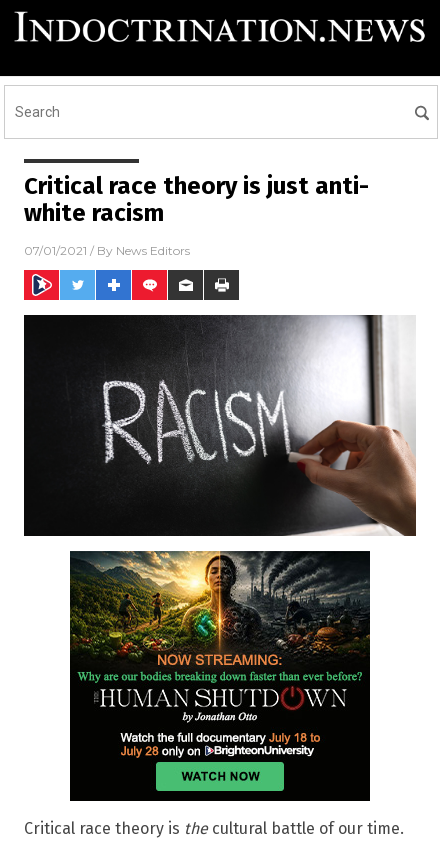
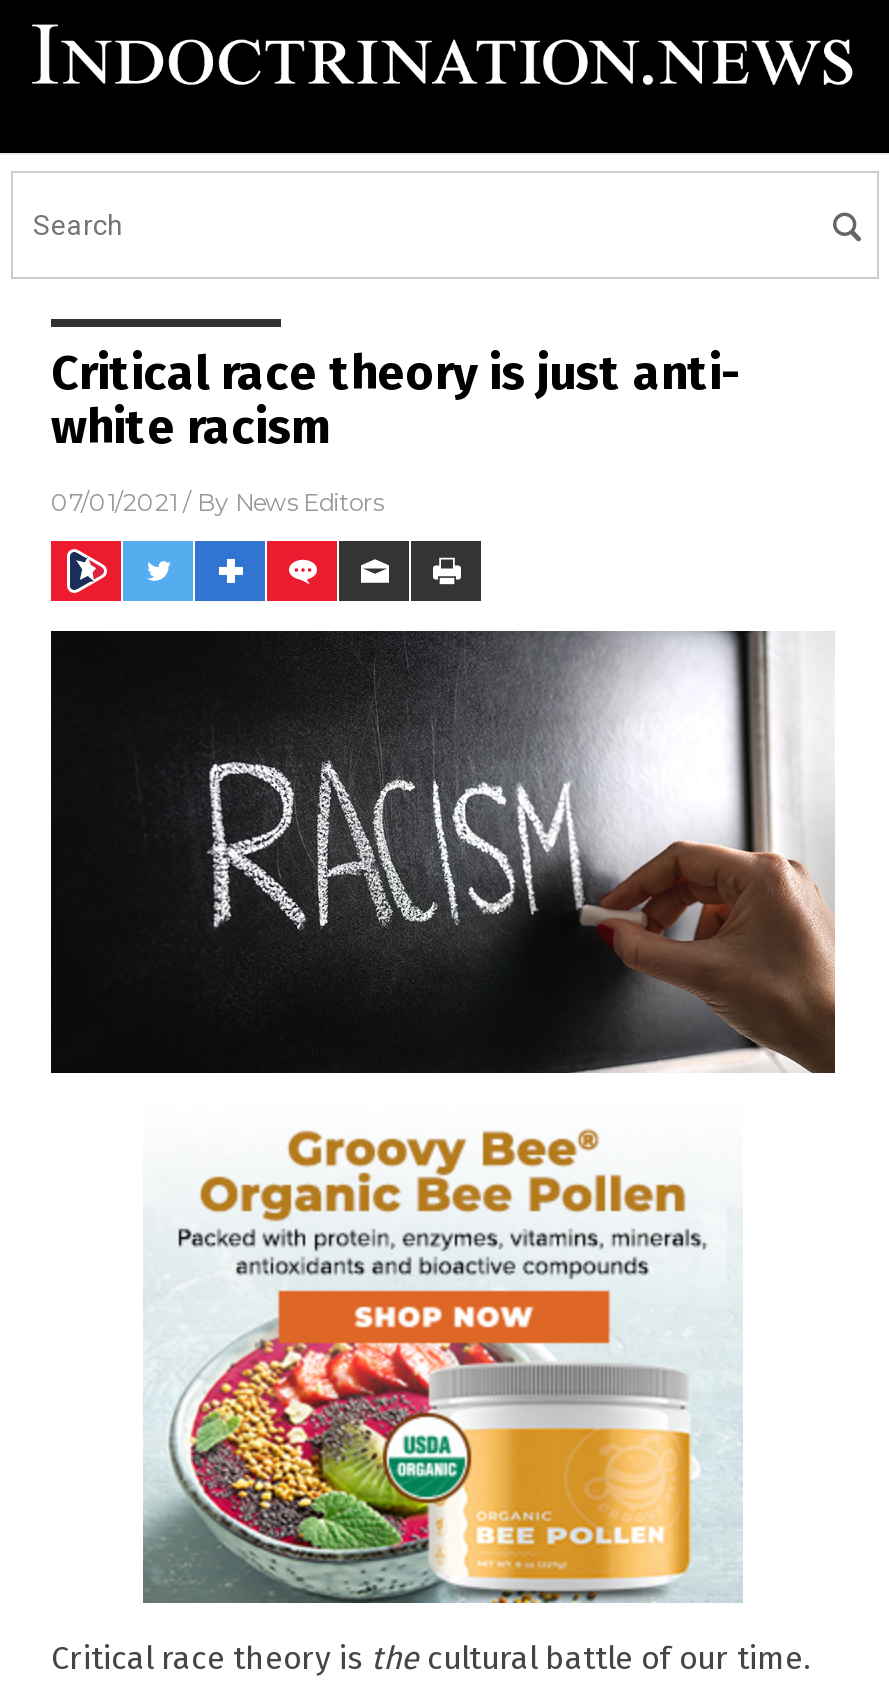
- [image]
+ [image]
